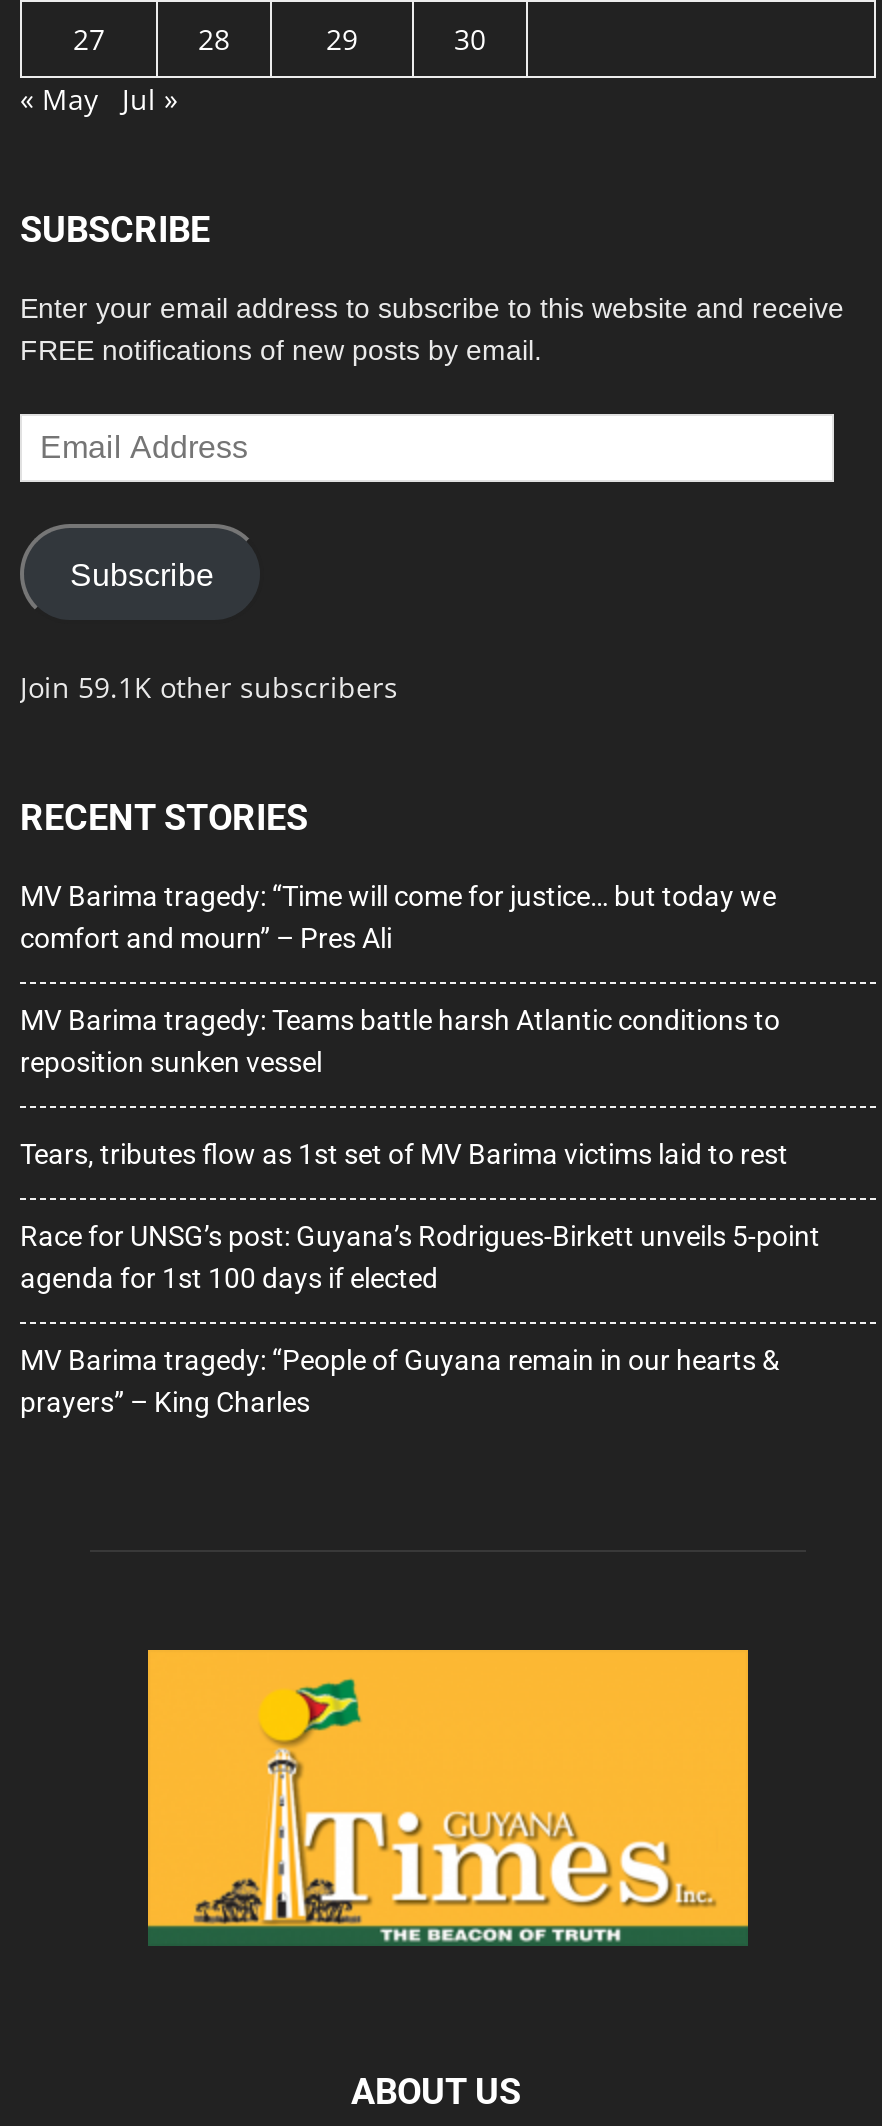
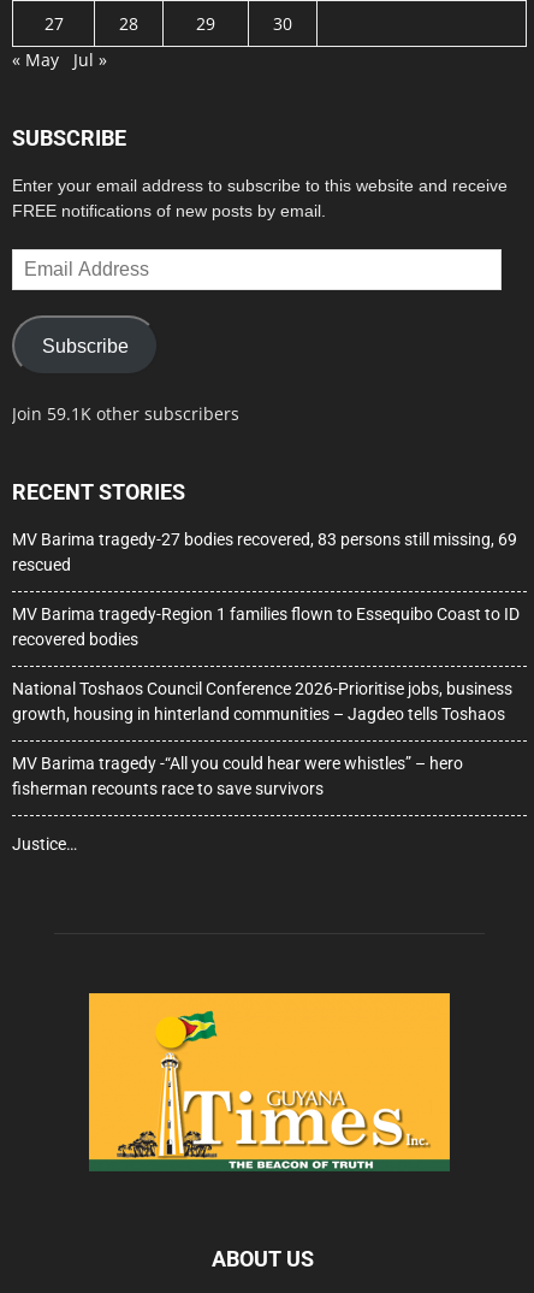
- MV Barima tragedy: “Time will come for justice… but today we
- comfort and mourn” – Pres Ali
+ MV Barima tragedy-27 bodies recovered, 83 persons still missing, 69
+ rescued

- MV Barima tragedy: Teams battle harsh Atlantic conditions to
- reposition sunken vessel
+ MV Barima tragedy-Region 1 families flown to Essequibo Coast to ID
+ recovered bodies

- Tears, tributes flow as 1st set of MV Barima victims laid to rest
+ National Toshaos Council Conference 2026-Prioritise jobs, business
+ growth, housing in hinterland communities – Jagdeo tells Toshaos

- Race for UNSG’s post: Guyana’s Rodrigues-Birkett unveils 5-point
- agenda for 1st 100 days if elected
+ MV Barima tragedy -“All you could hear were whistles” – hero
+ fisherman recounts race to save survivors

- MV Barima tragedy: “People of Guyana remain in our hearts &
- prayers” – King Charles
+ Justice…
